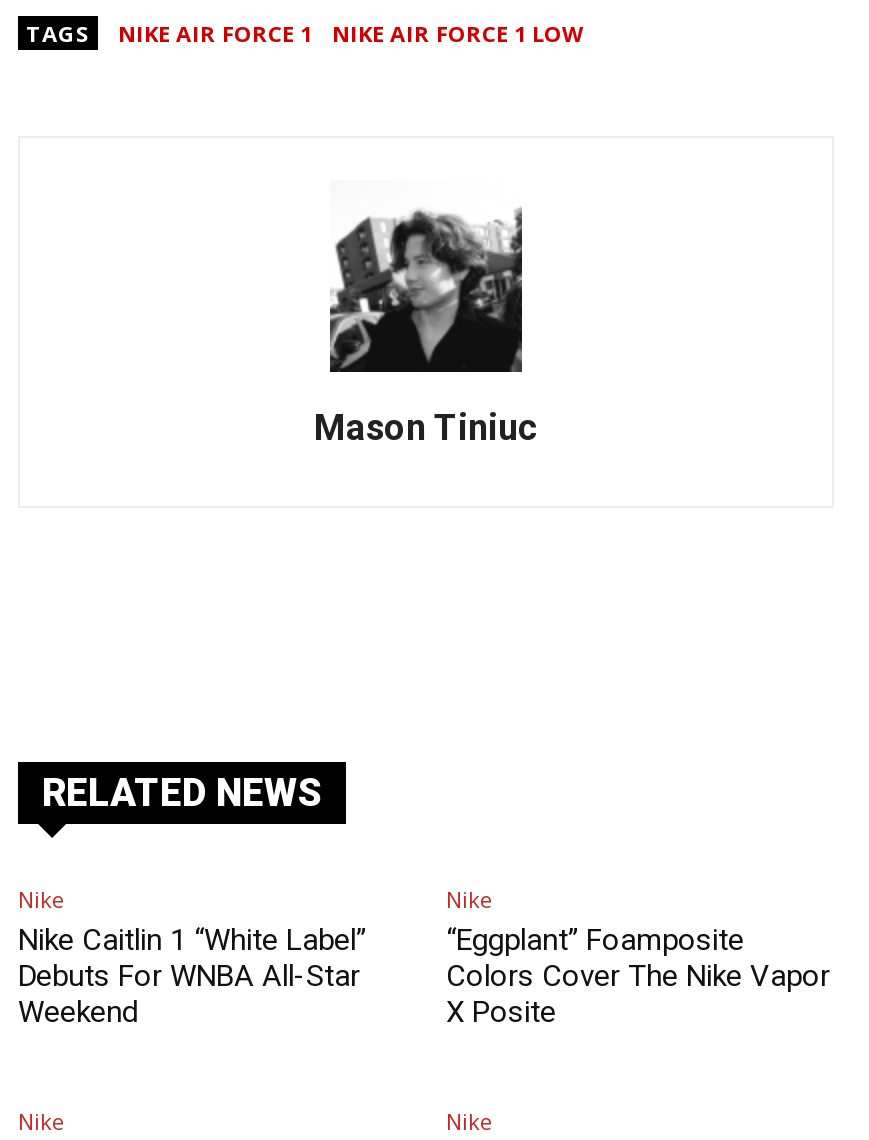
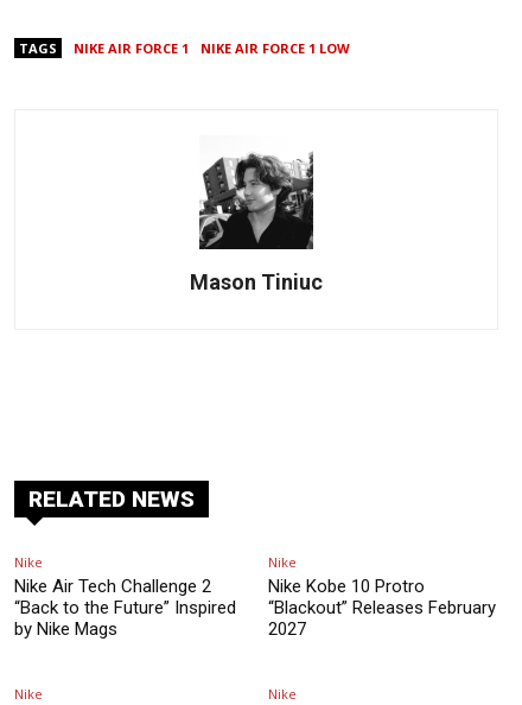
- Nike Caitlin 1 “White Label”
- Debuts For WNBA All-Star
- Weekend
+ Nike Air Tech Challenge 2
+ “Back to the Future” Inspired
+ by Nike Mags

- “Eggplant” Foamposite
- Colors Cover The Nike Vapor
- X Posite
+ Nike Kobe 10 Protro
+ “Blackout” Releases February
+ 2027
